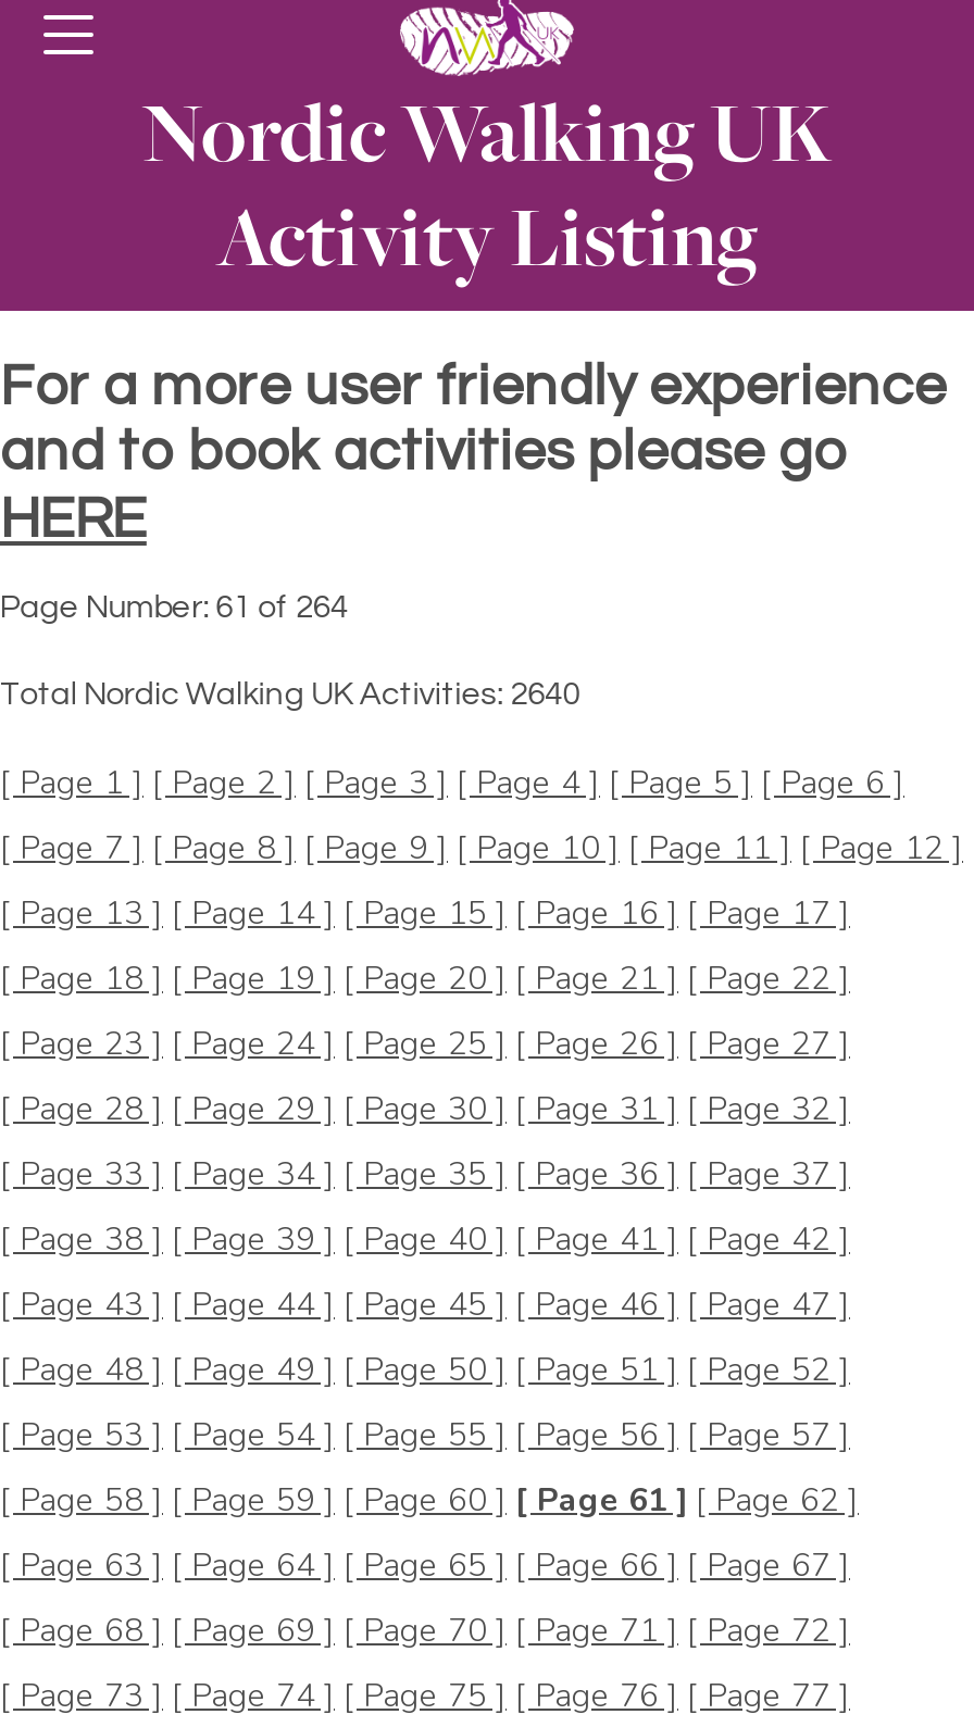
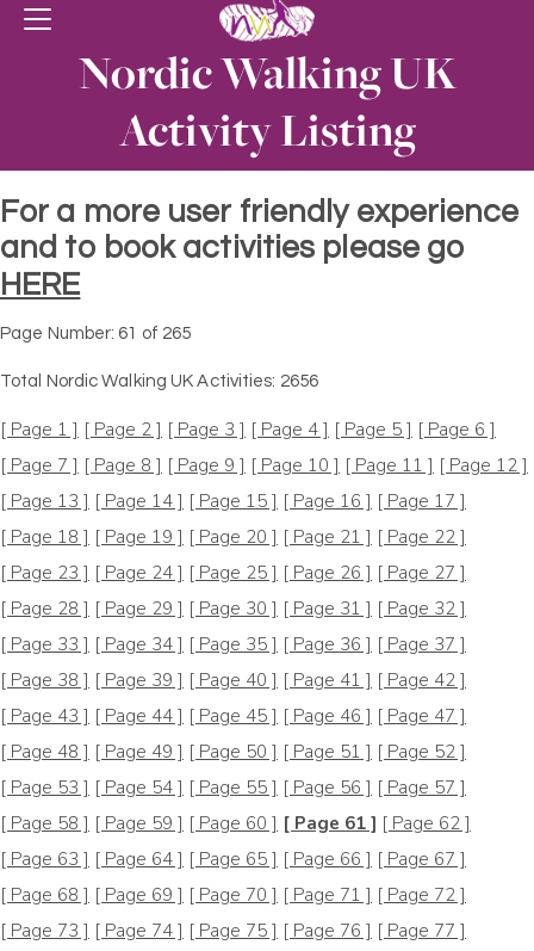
- Page Number: 61 of 264
+ Page Number: 61 of 265

- Total Nordic Walking UK Activities: 2640
+ Total Nordic Walking UK Activities: 2656
